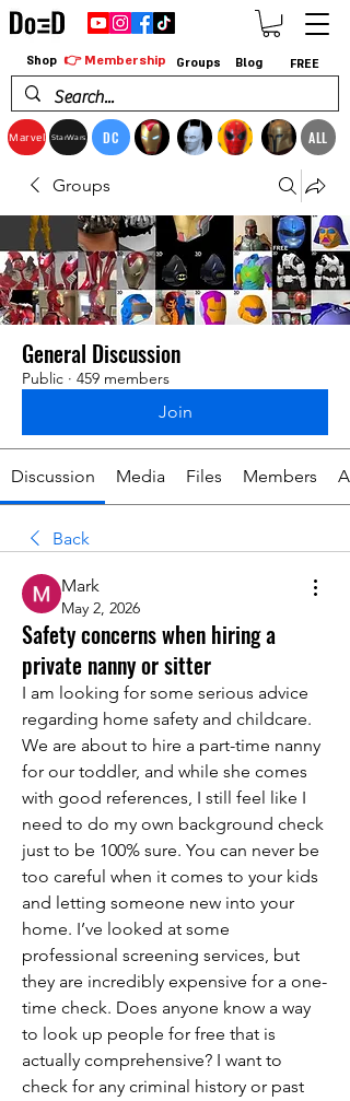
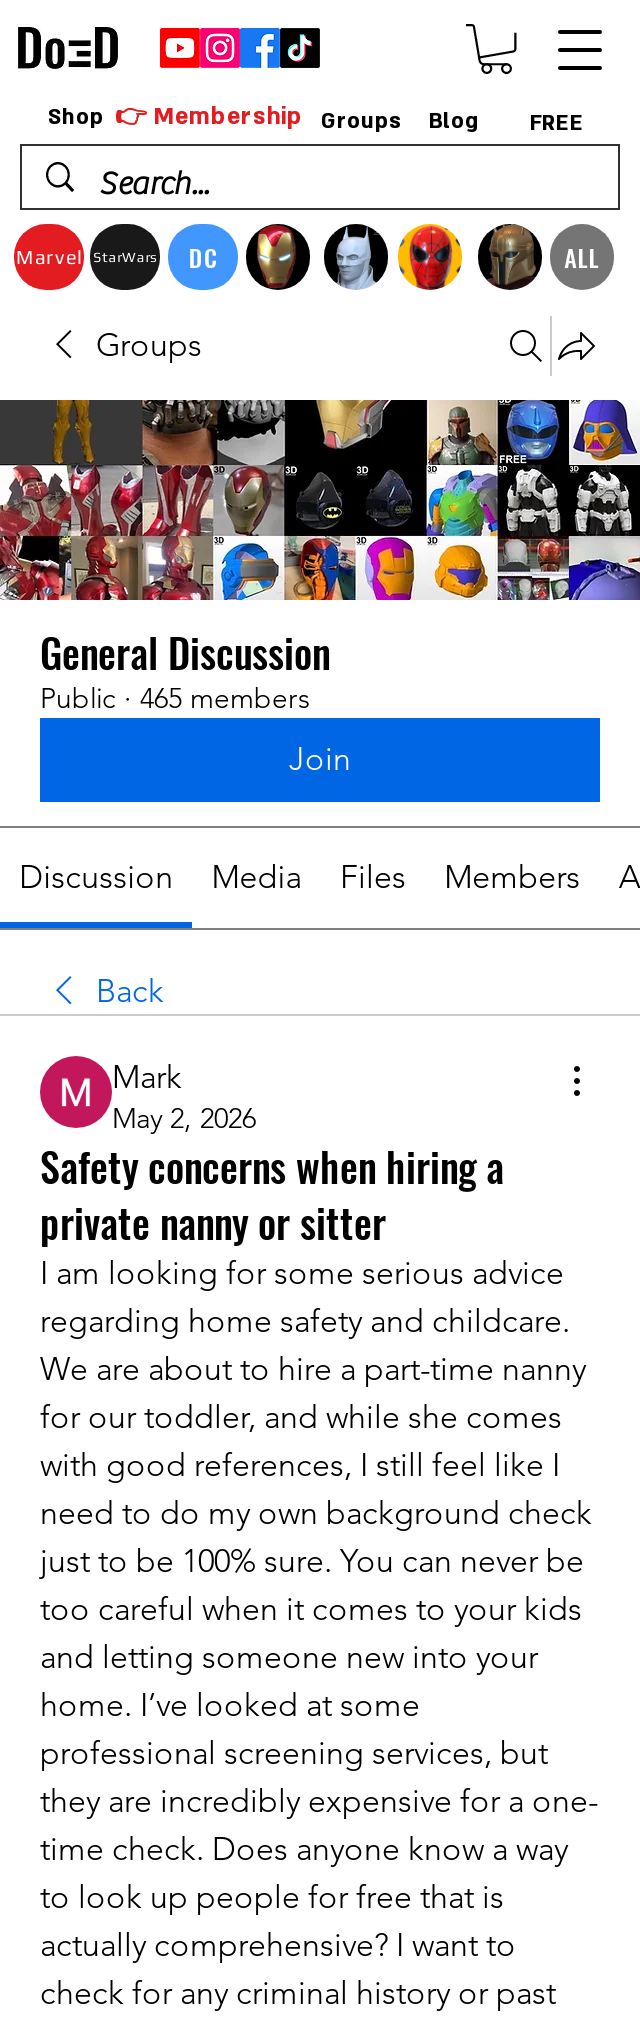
- Public · 459 members
+ Public · 465 members
